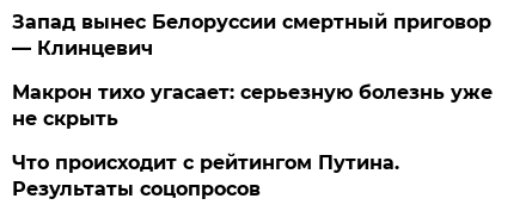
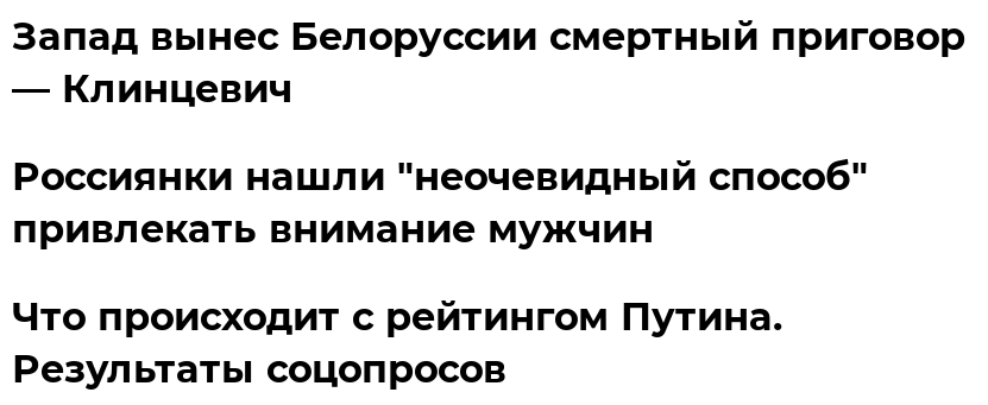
- Макрон тихо угасает: серьезную болезнь уже
- не скрыть
+ Россиянки нашли "неочевидный способ"
+ привлекать внимание мужчин
